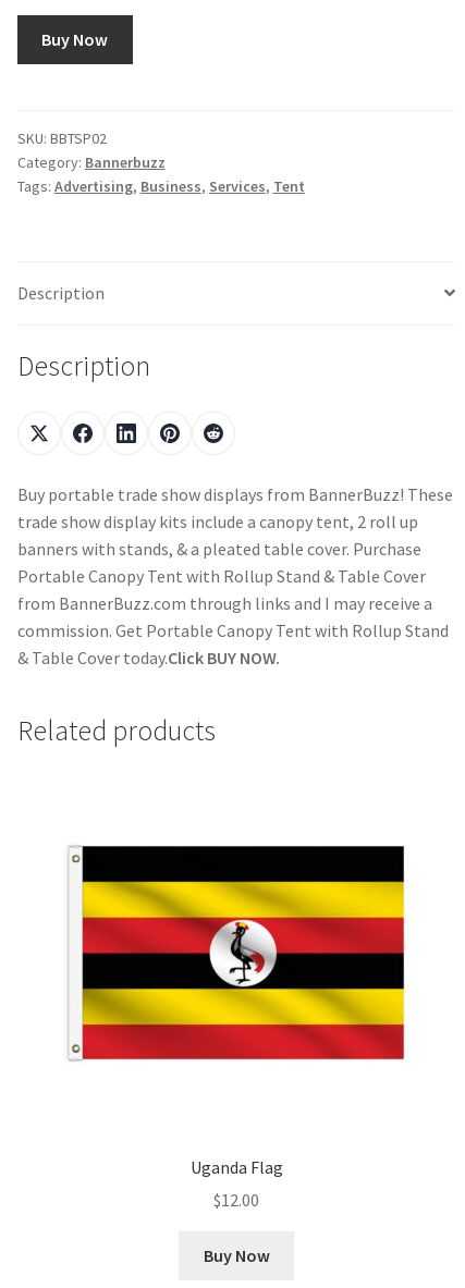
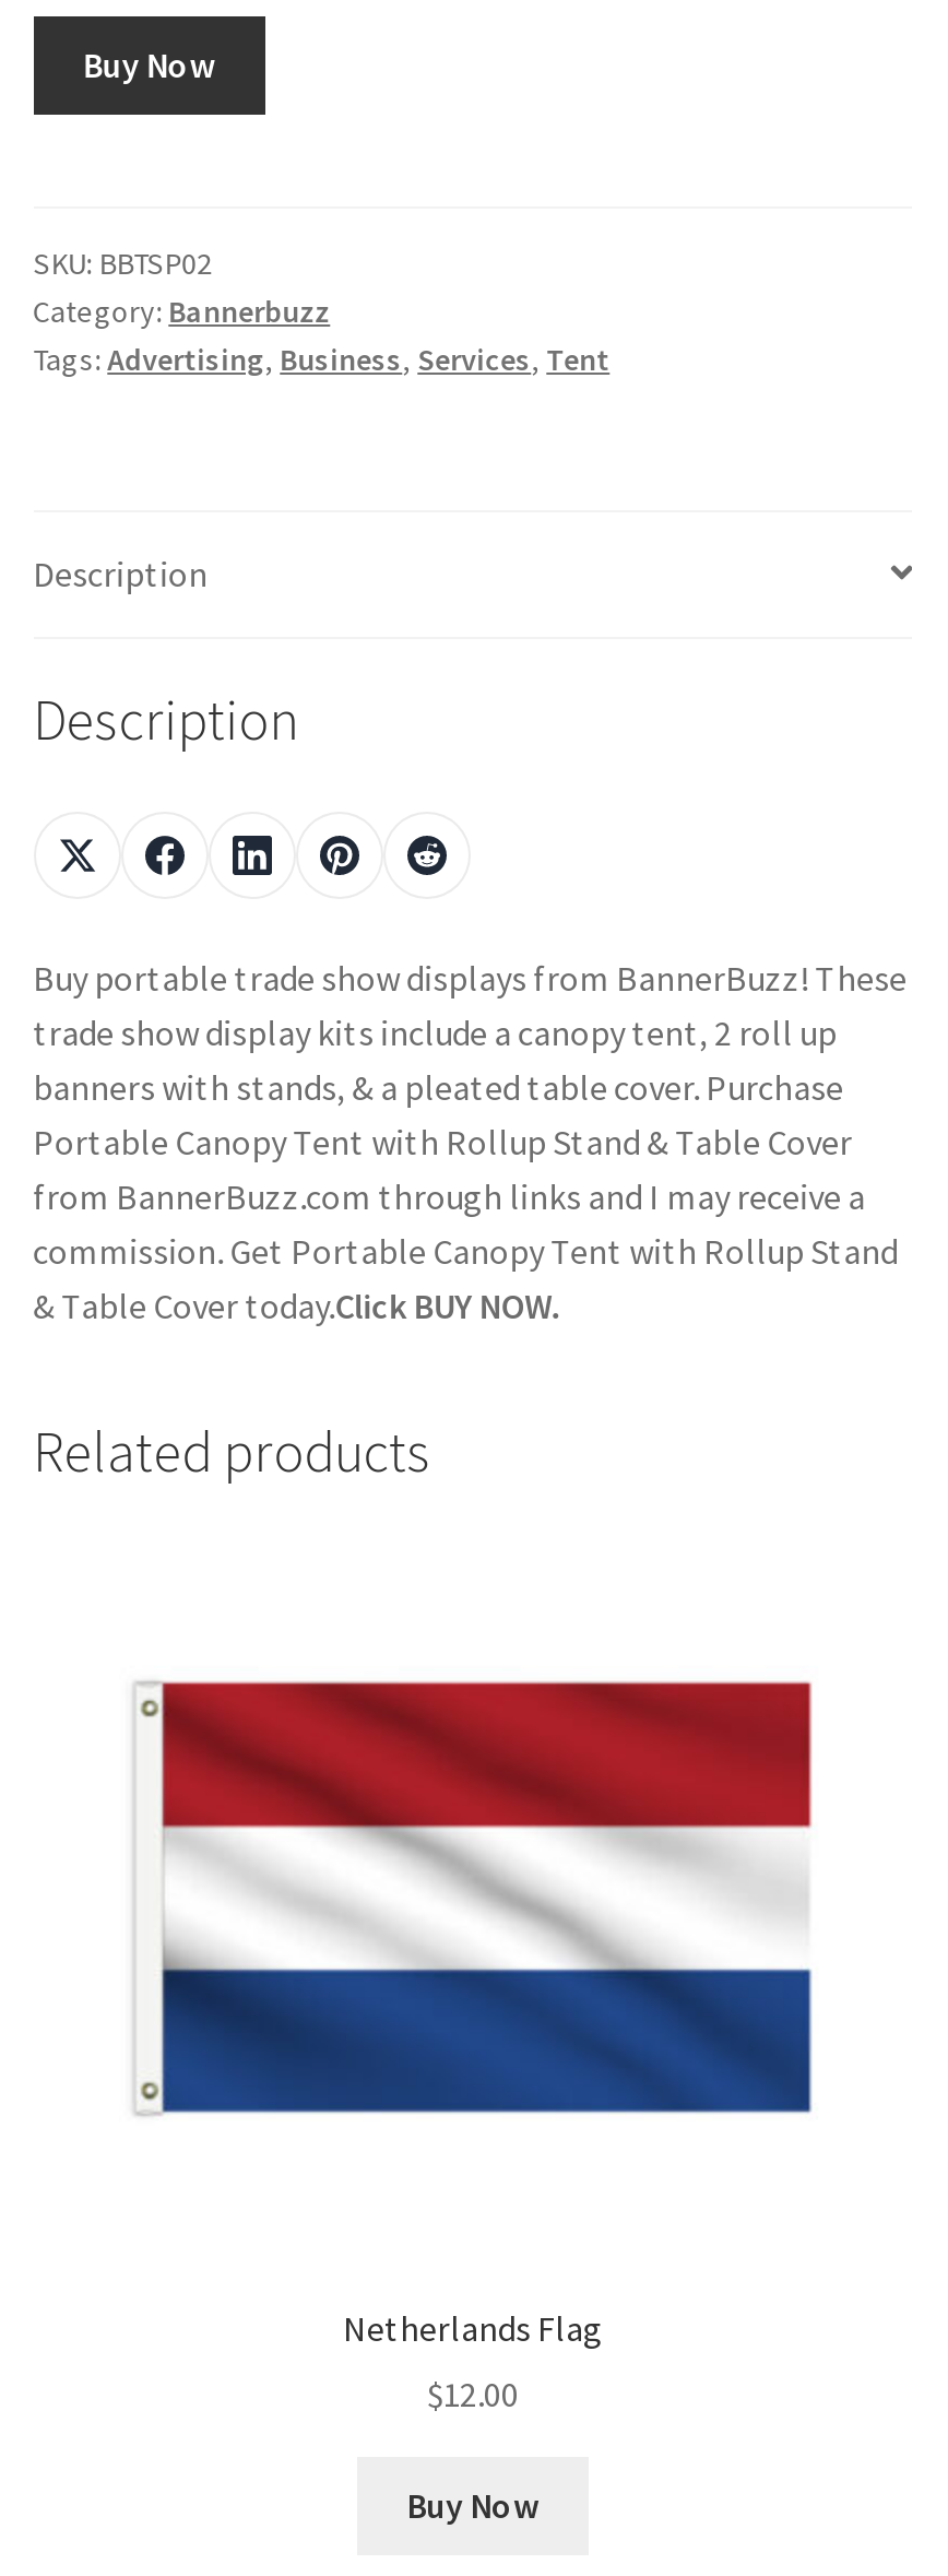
- [image]
+ [image]

- Uganda Flag
+ Netherlands Flag
